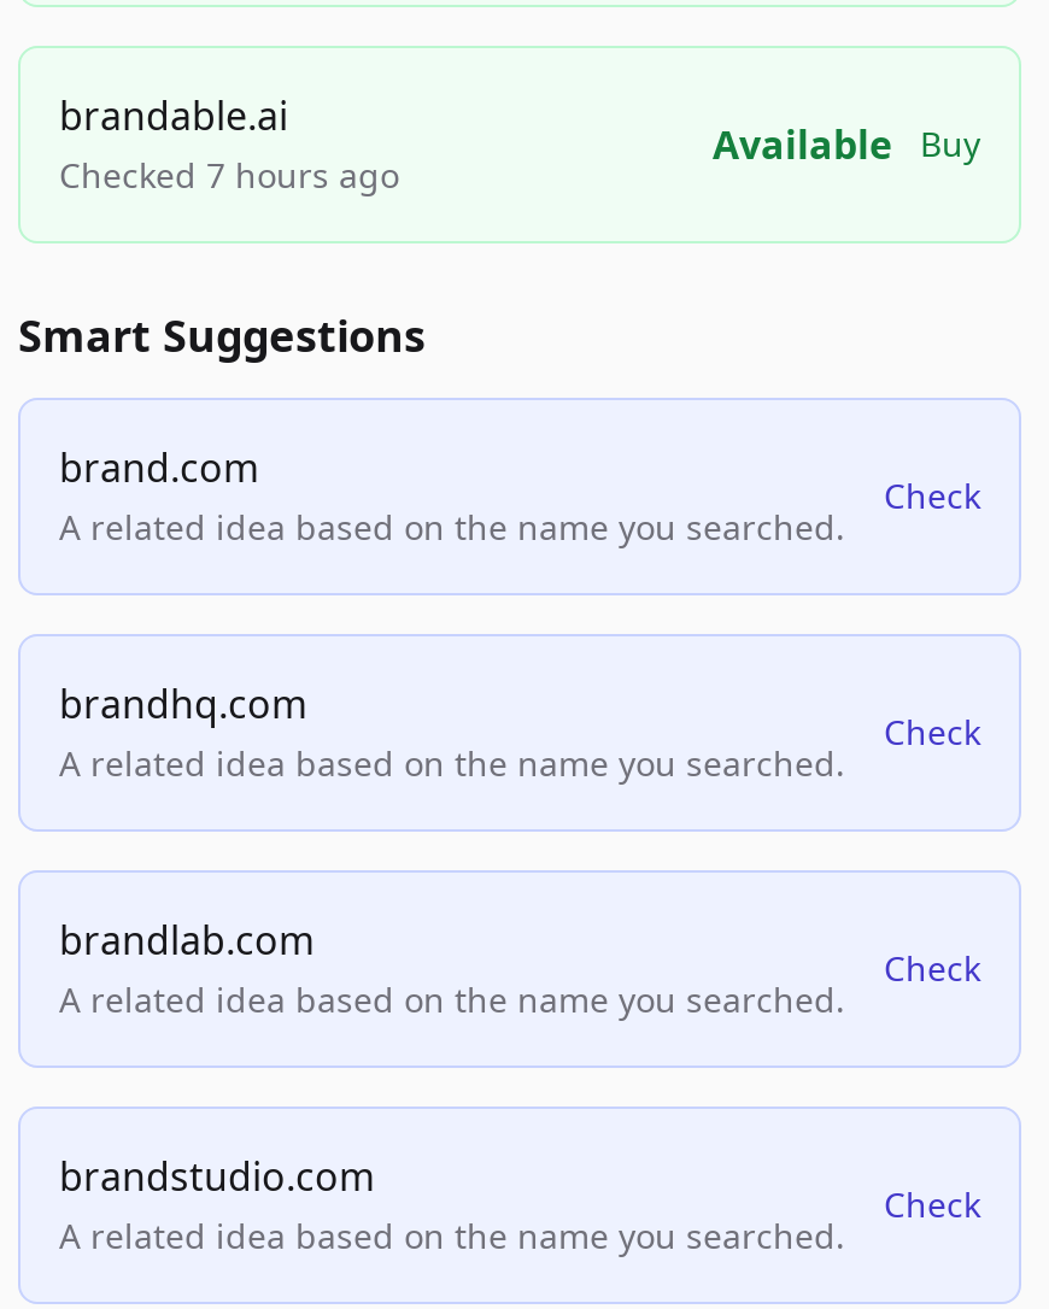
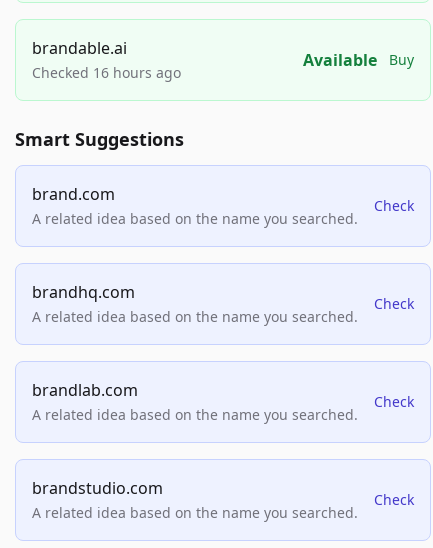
- Checked 7 hours ago
+ Checked 16 hours ago
